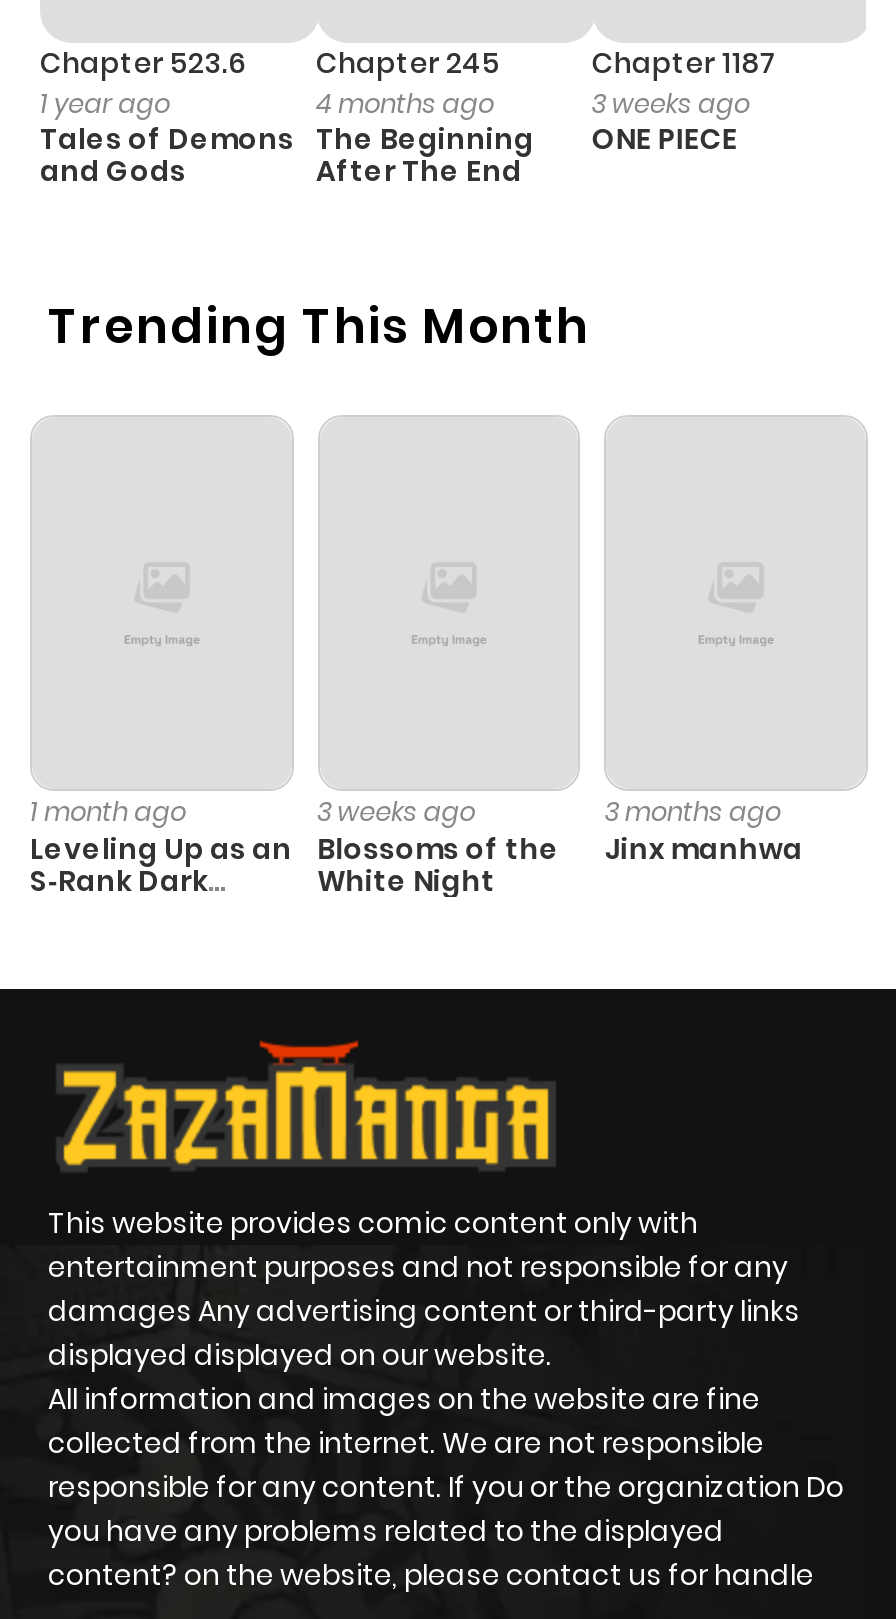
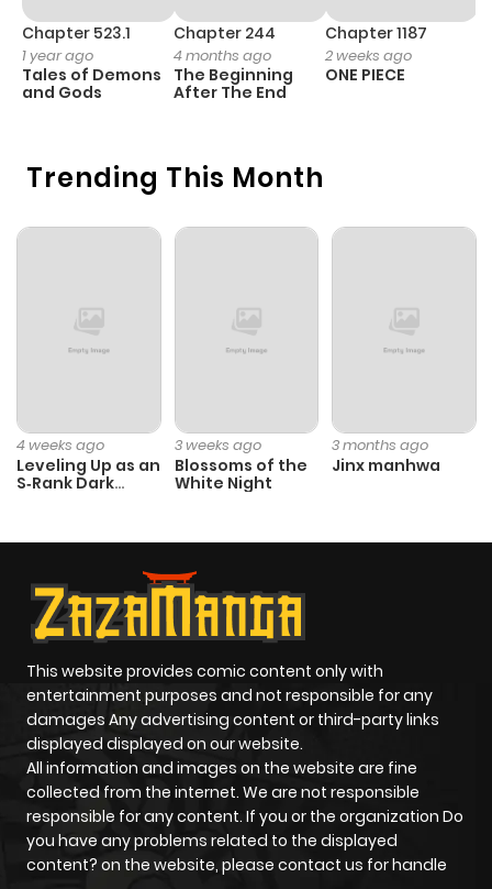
- Chapter 523.6
+ Chapter 523.1

- Chapter 245
+ Chapter 244

- 3 weeks ago
+ 2 weeks ago

- 1 month ago
+ 4 weeks ago
